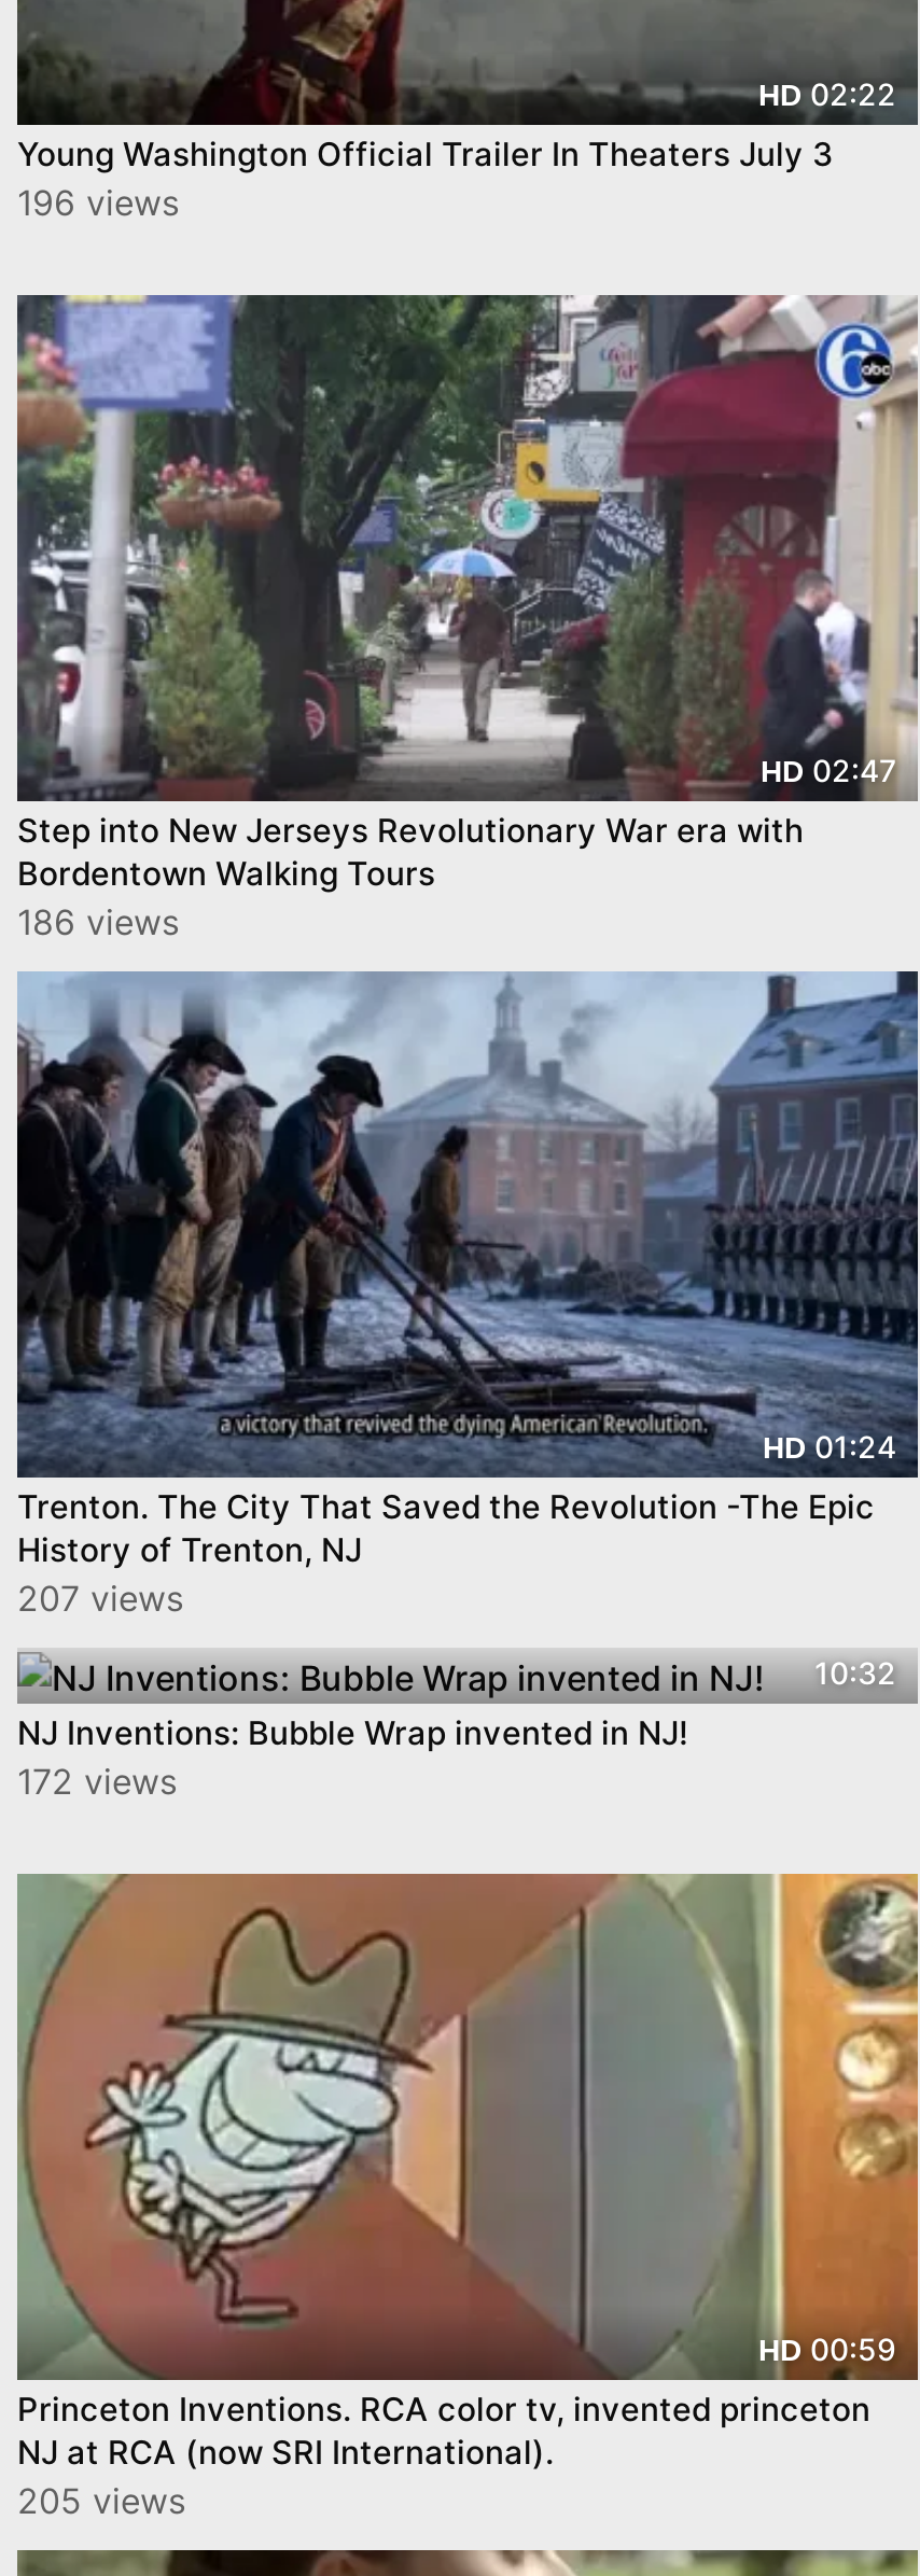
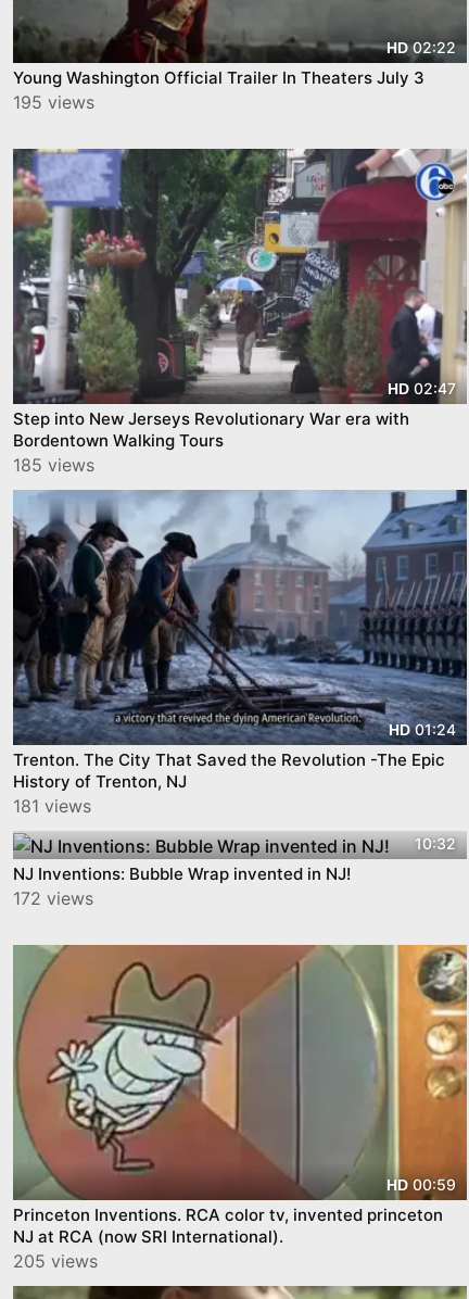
- 196 views
+ 195 views

- 186 views
+ 185 views

- 207 views
+ 181 views
